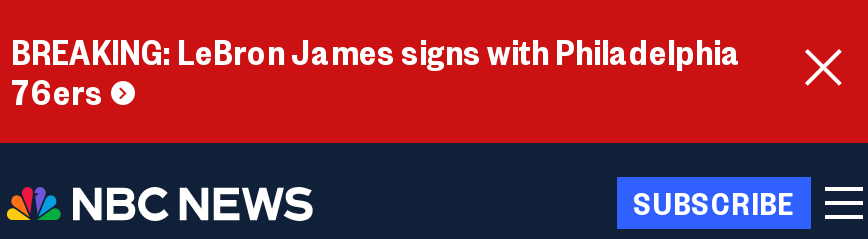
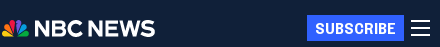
- BREAKING: LeBron James signs with Philadelphia
- 76ers
